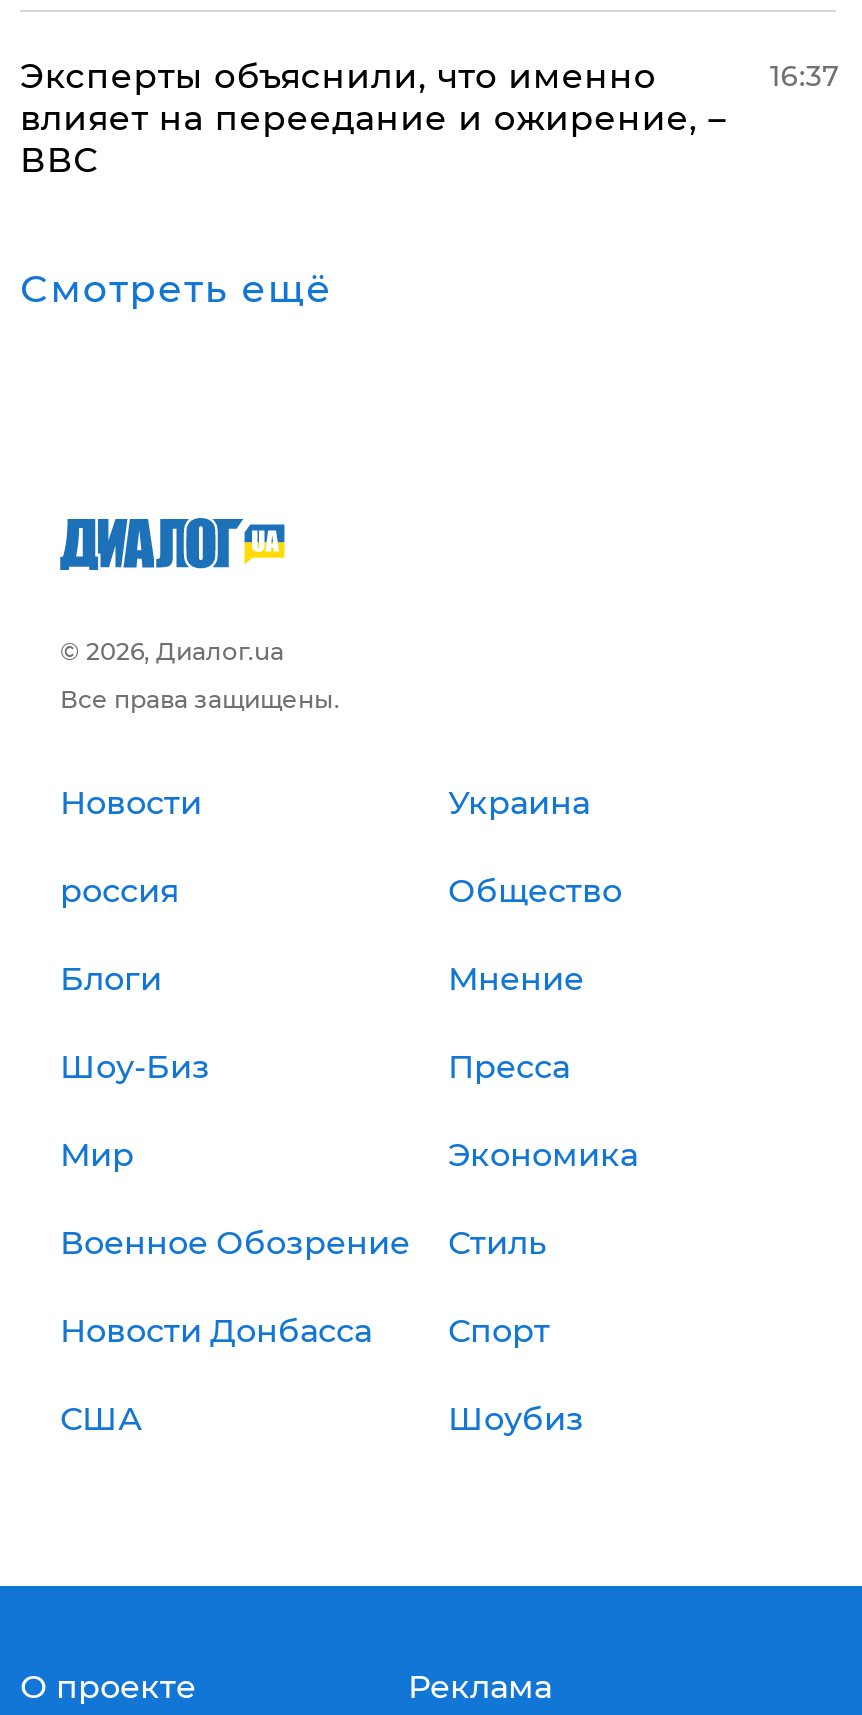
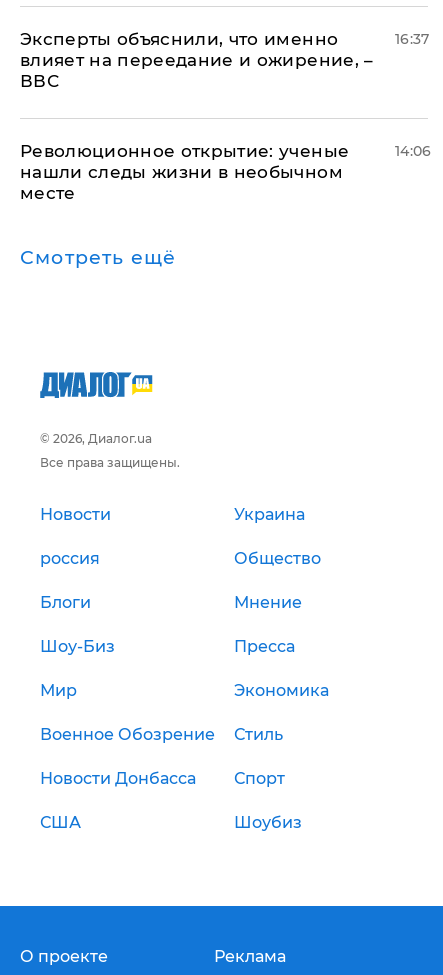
+ Революционное открытие: ученые
+ нашли следы жизни в необычном
+ месте

+ 14:06
